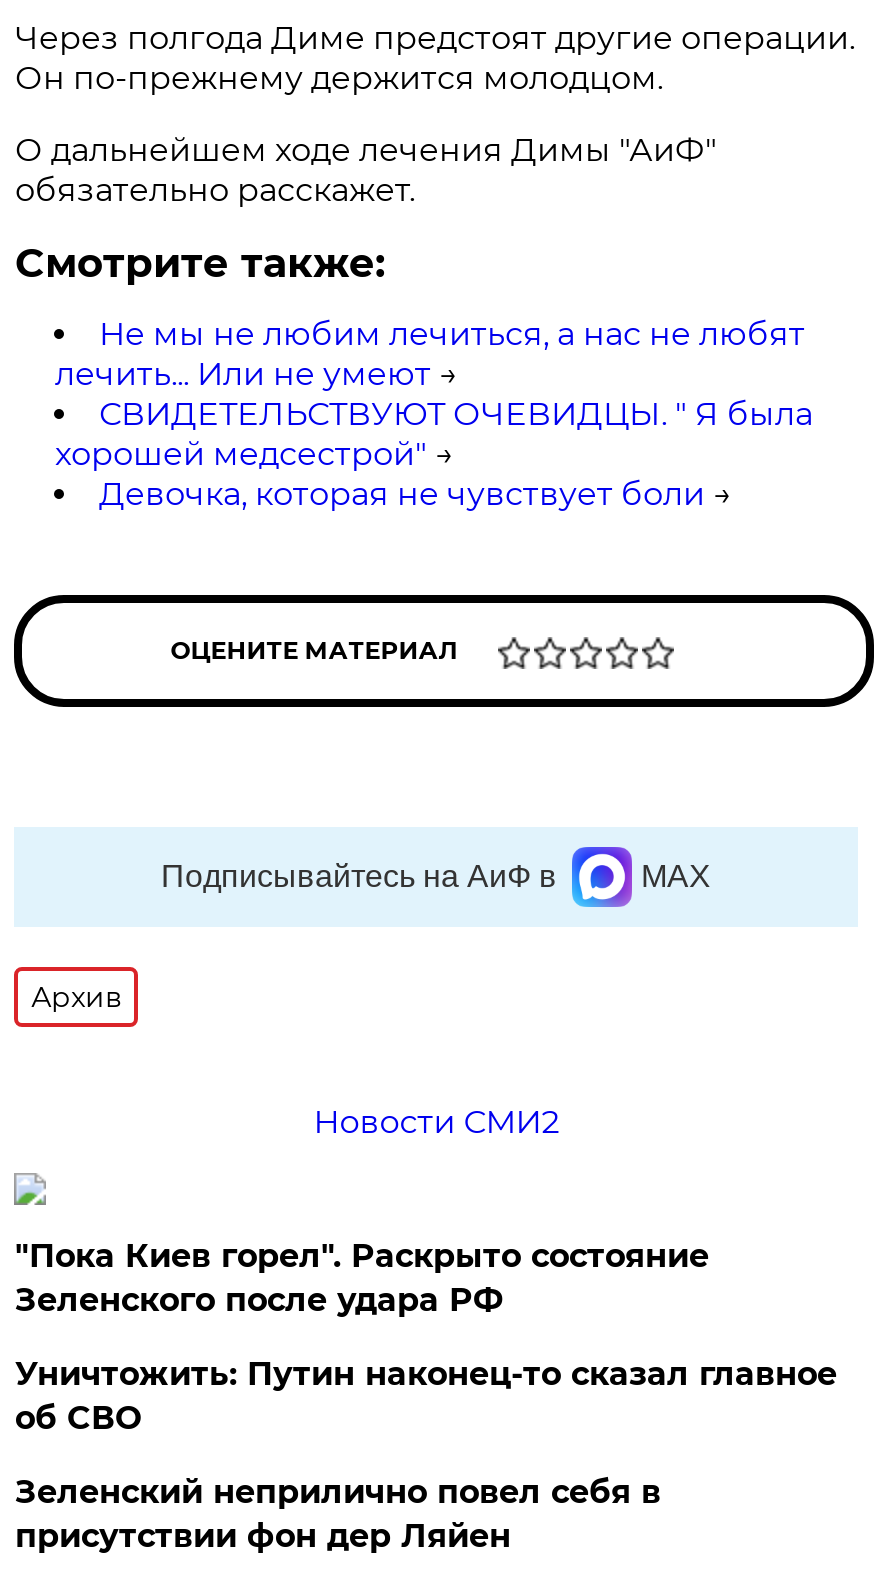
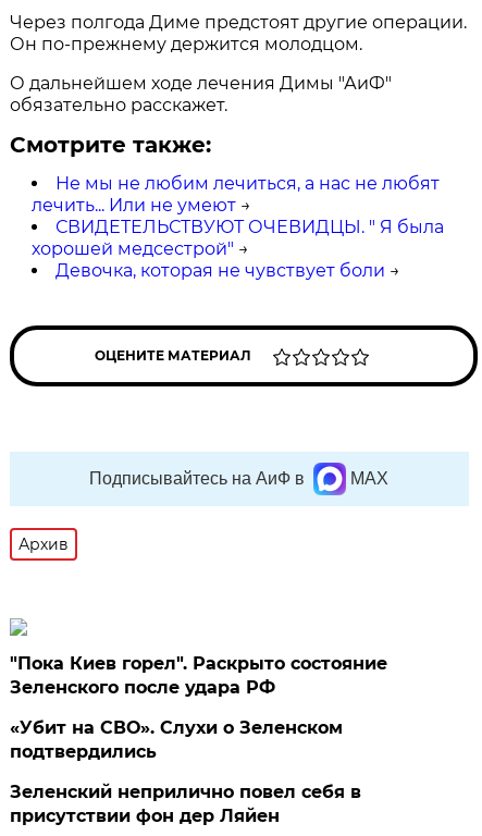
- Новости СМИ2

- Уничтожить: Путин наконец-то сказал главное
- об СВО
+ «Убит на СВО». Слухи о Зеленском
+ подтвердились
